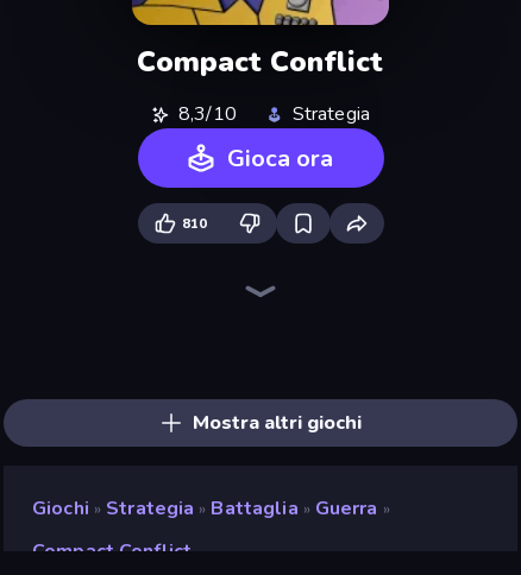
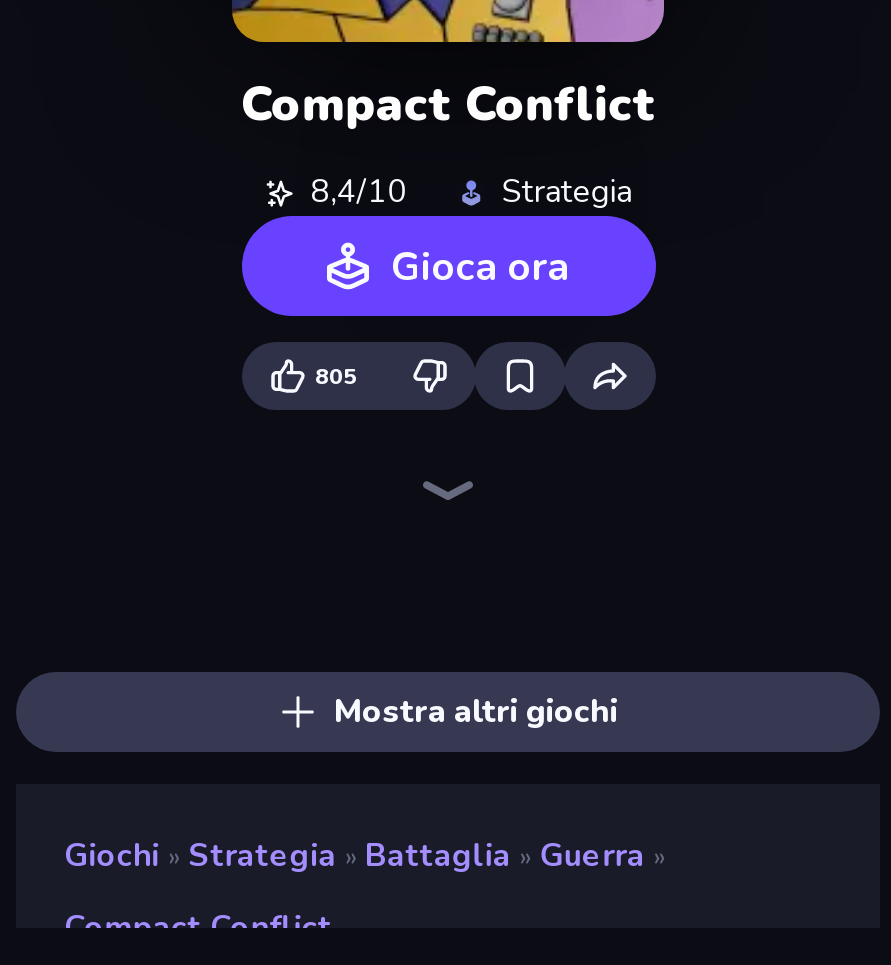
- 8,3/10
+ 8,4/10

- 810
+ 805
